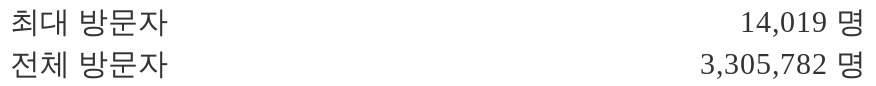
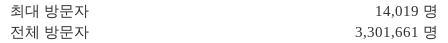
- 3,305,782 명
+ 3,301,661 명
